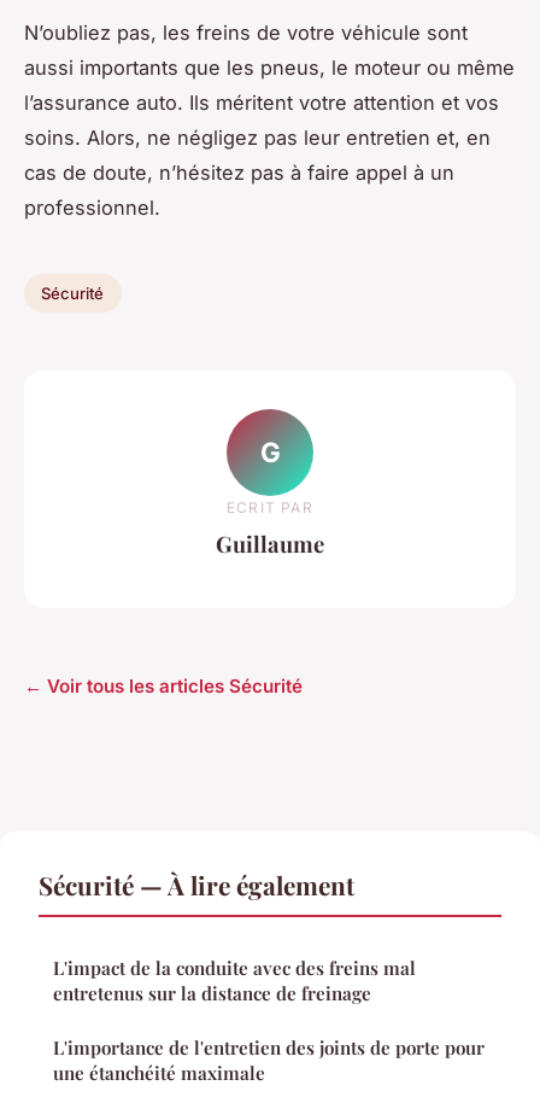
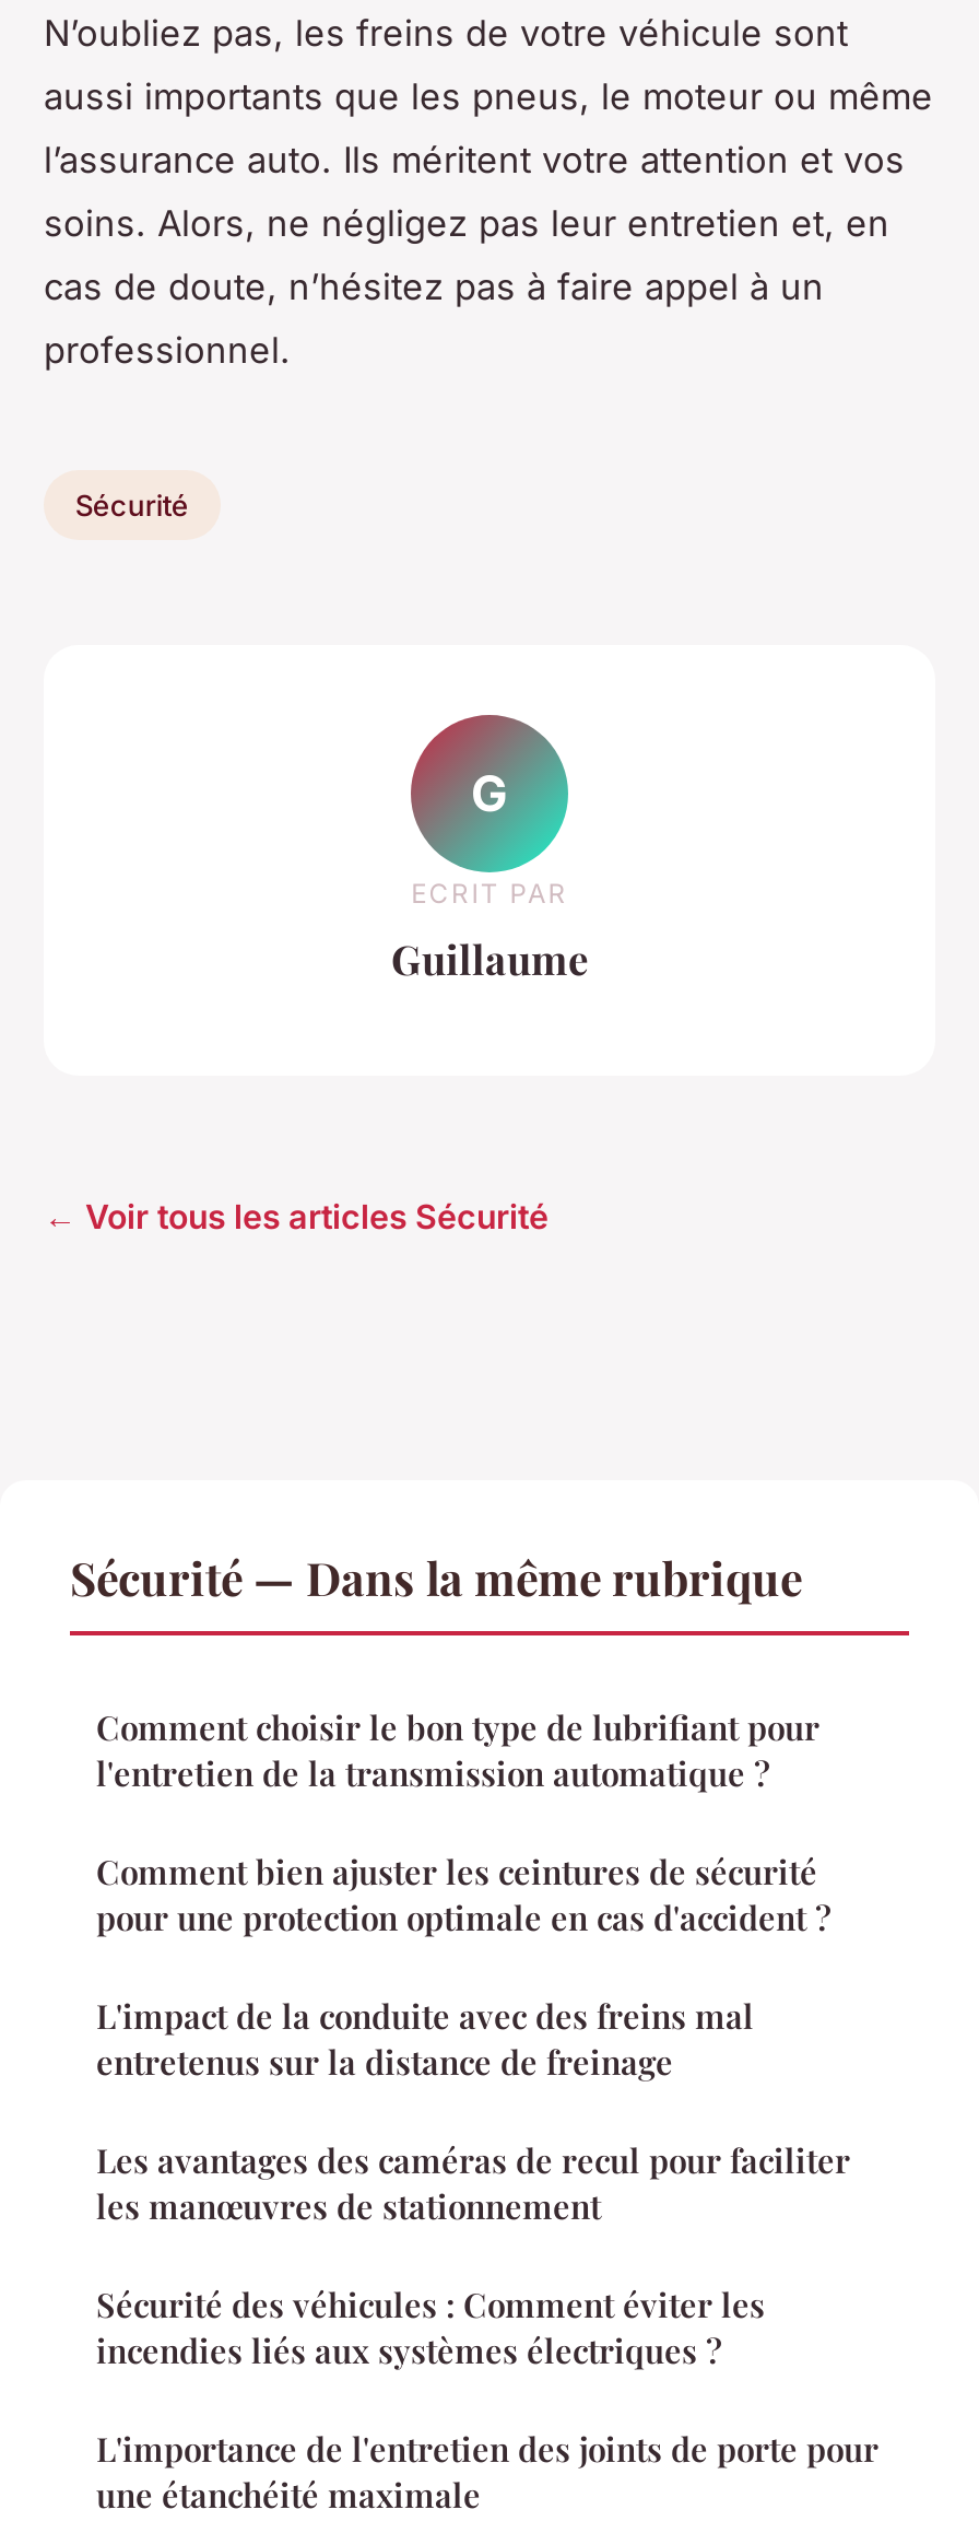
- Sécurité — À lire également
+ Sécurité — Dans la même rubrique
+ Comment choisir le bon type de lubrifiant pour
+ l'entretien de la transmission automatique ?
+ Comment bien ajuster les ceintures de sécurité
+ pour une protection optimale en cas d'accident ?

+ Les avantages des caméras de recul pour faciliter
+ les manœuvres de stationnement
+ Sécurité des véhicules : Comment éviter les
+ incendies liés aux systèmes électriques ?
